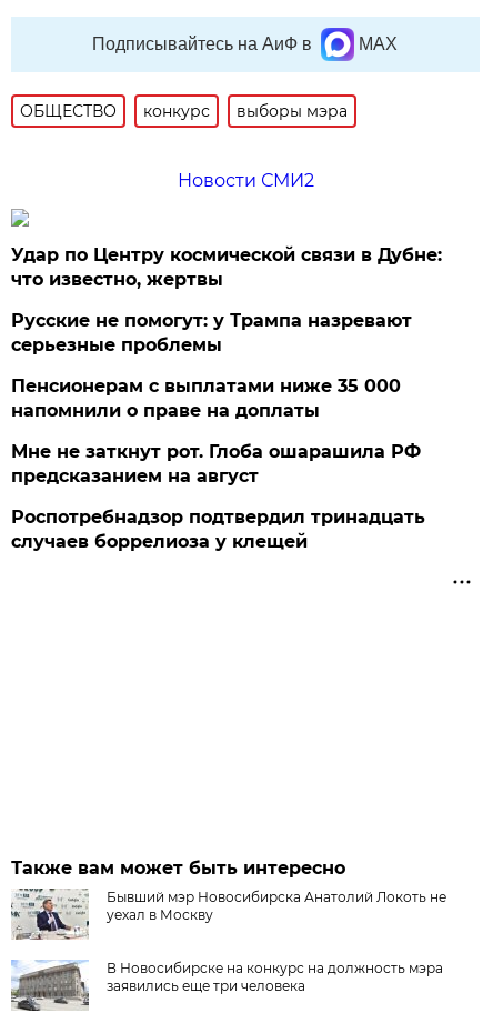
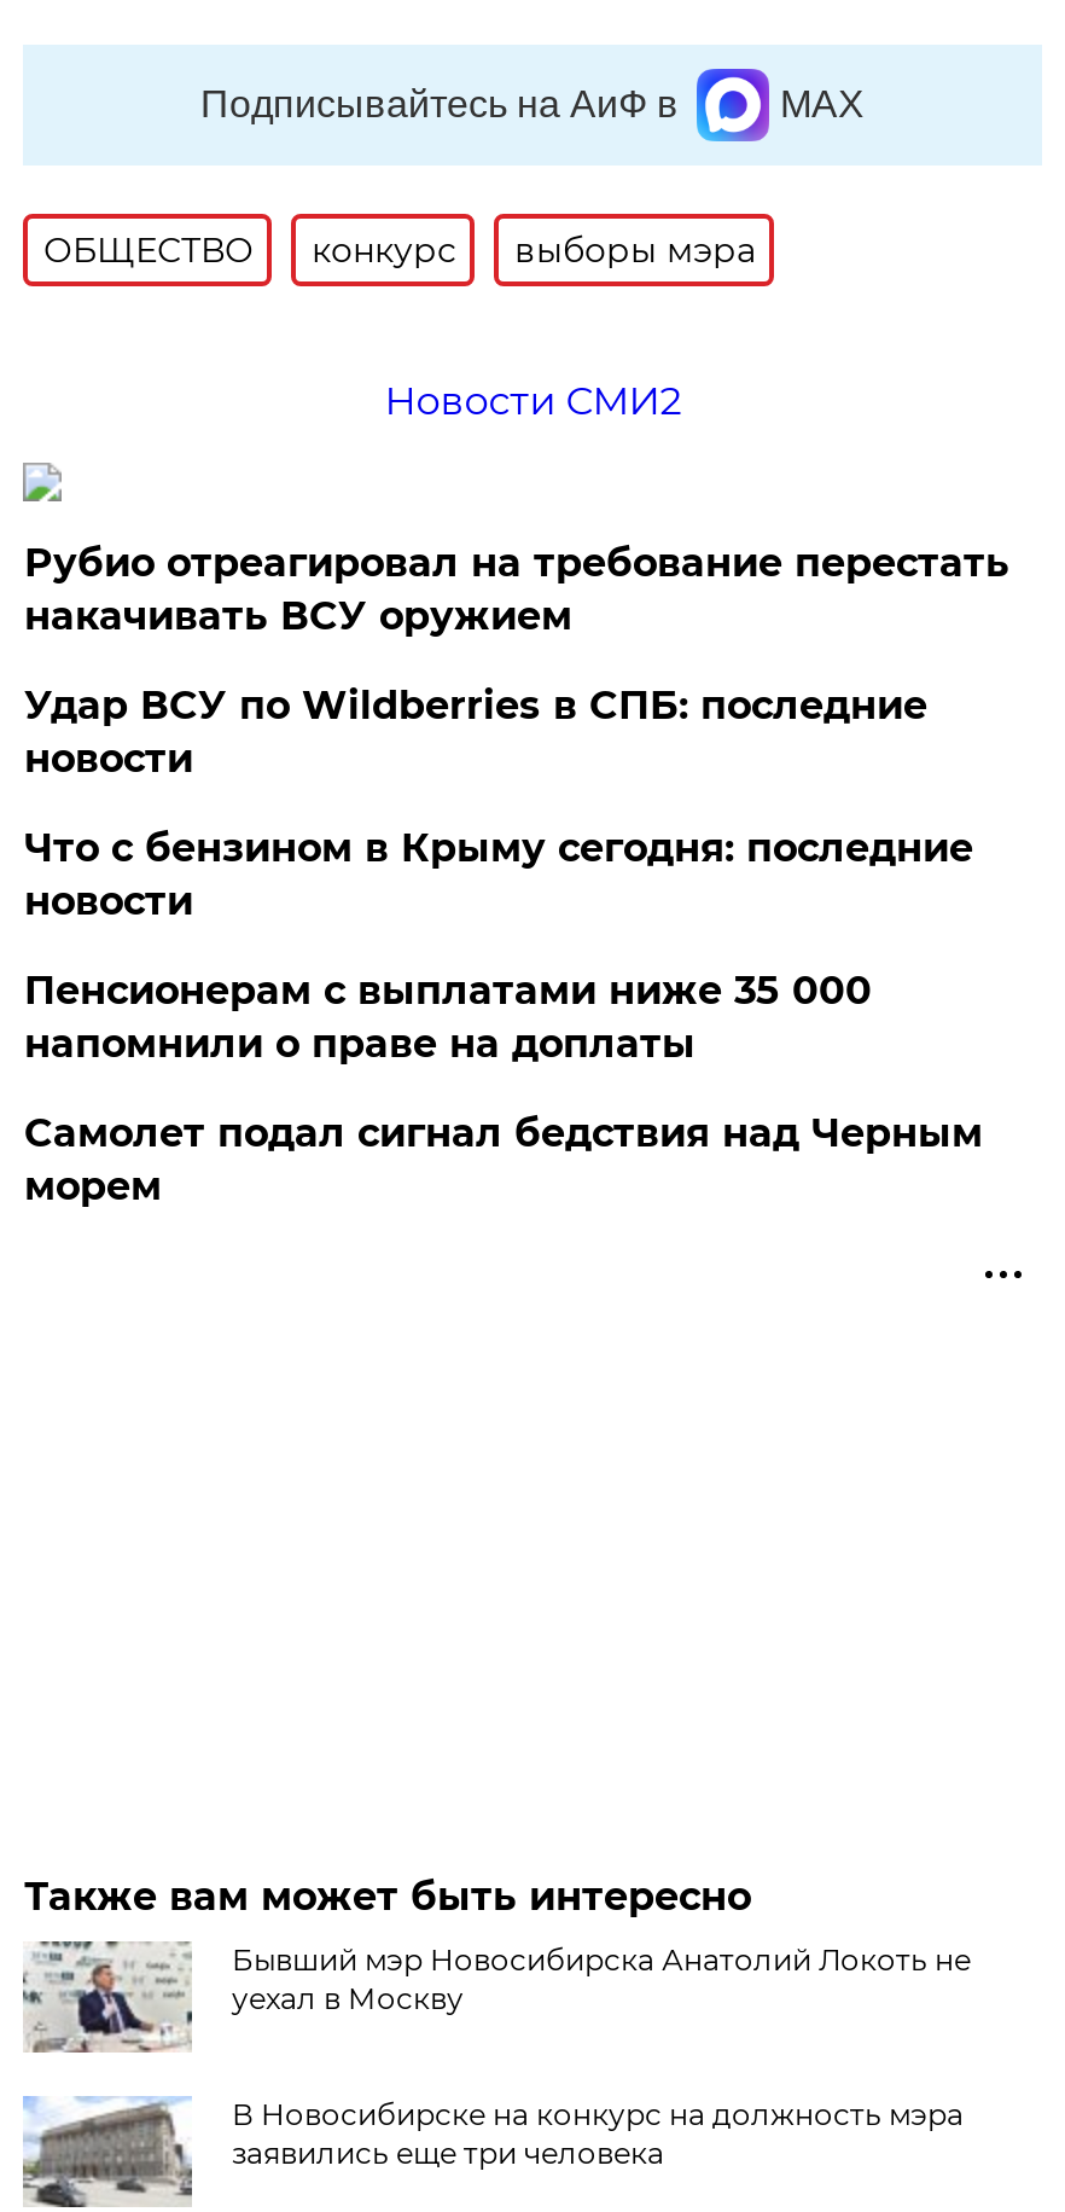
- Удар по Центру космической связи в Дубне:
- что известно, жертвы
- Русские не помогут: у Трампа назревают
- серьезные проблемы
+ Рубио отреагировал на требование перестать
+ накачивать ВСУ оружием
+ Удар ВСУ по Wildberries в СПБ: последние
+ новости
+ Что с бензином в Крыму сегодня: последние
+ новости

moved down: Пенсионерам с выплатами ниже 35 000 | напомнили о праве на доплаты

- Мне не заткнут рот. Глоба ошарашила РФ
- предсказанием на август
- Роспотребнадзор подтвердил тринадцать
- случаев боррелиоза у клещей
+ Самолет подал сигнал бедствия над Черным
+ морем
